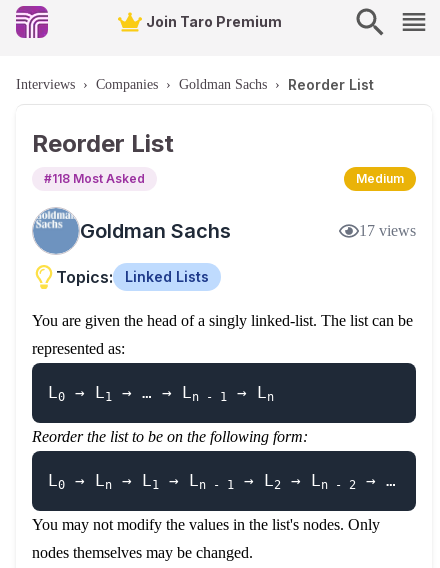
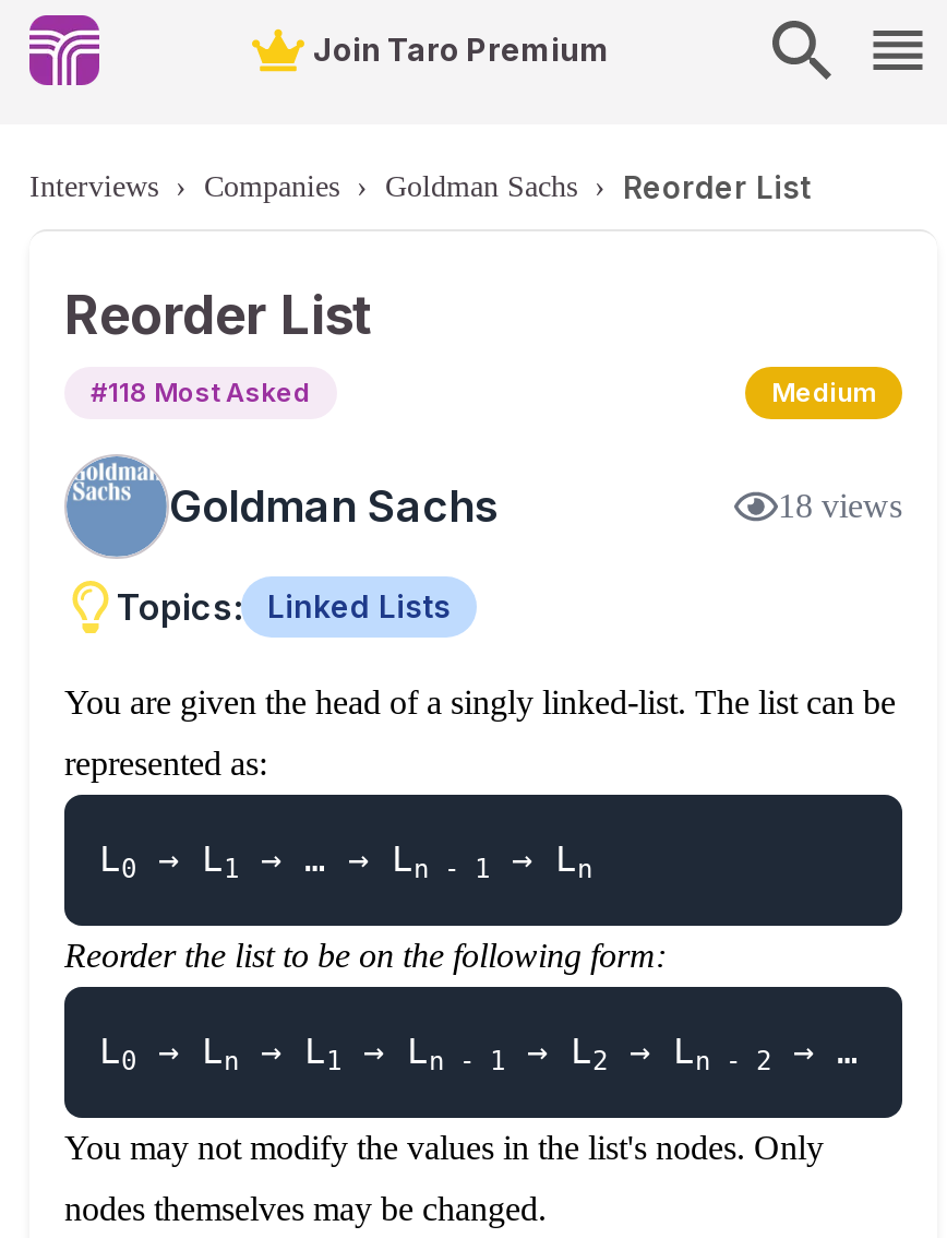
- 17 views
+ 18 views
